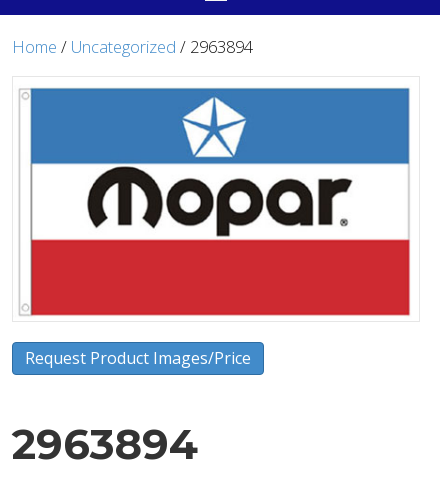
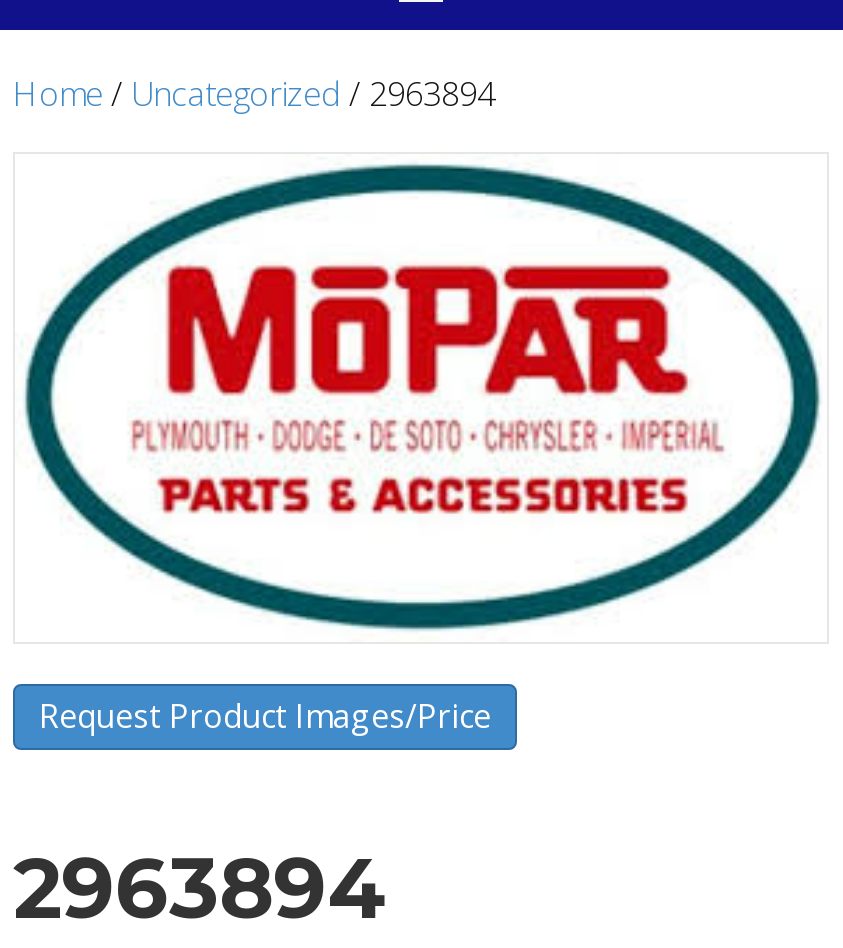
- [image]
+ [image]
